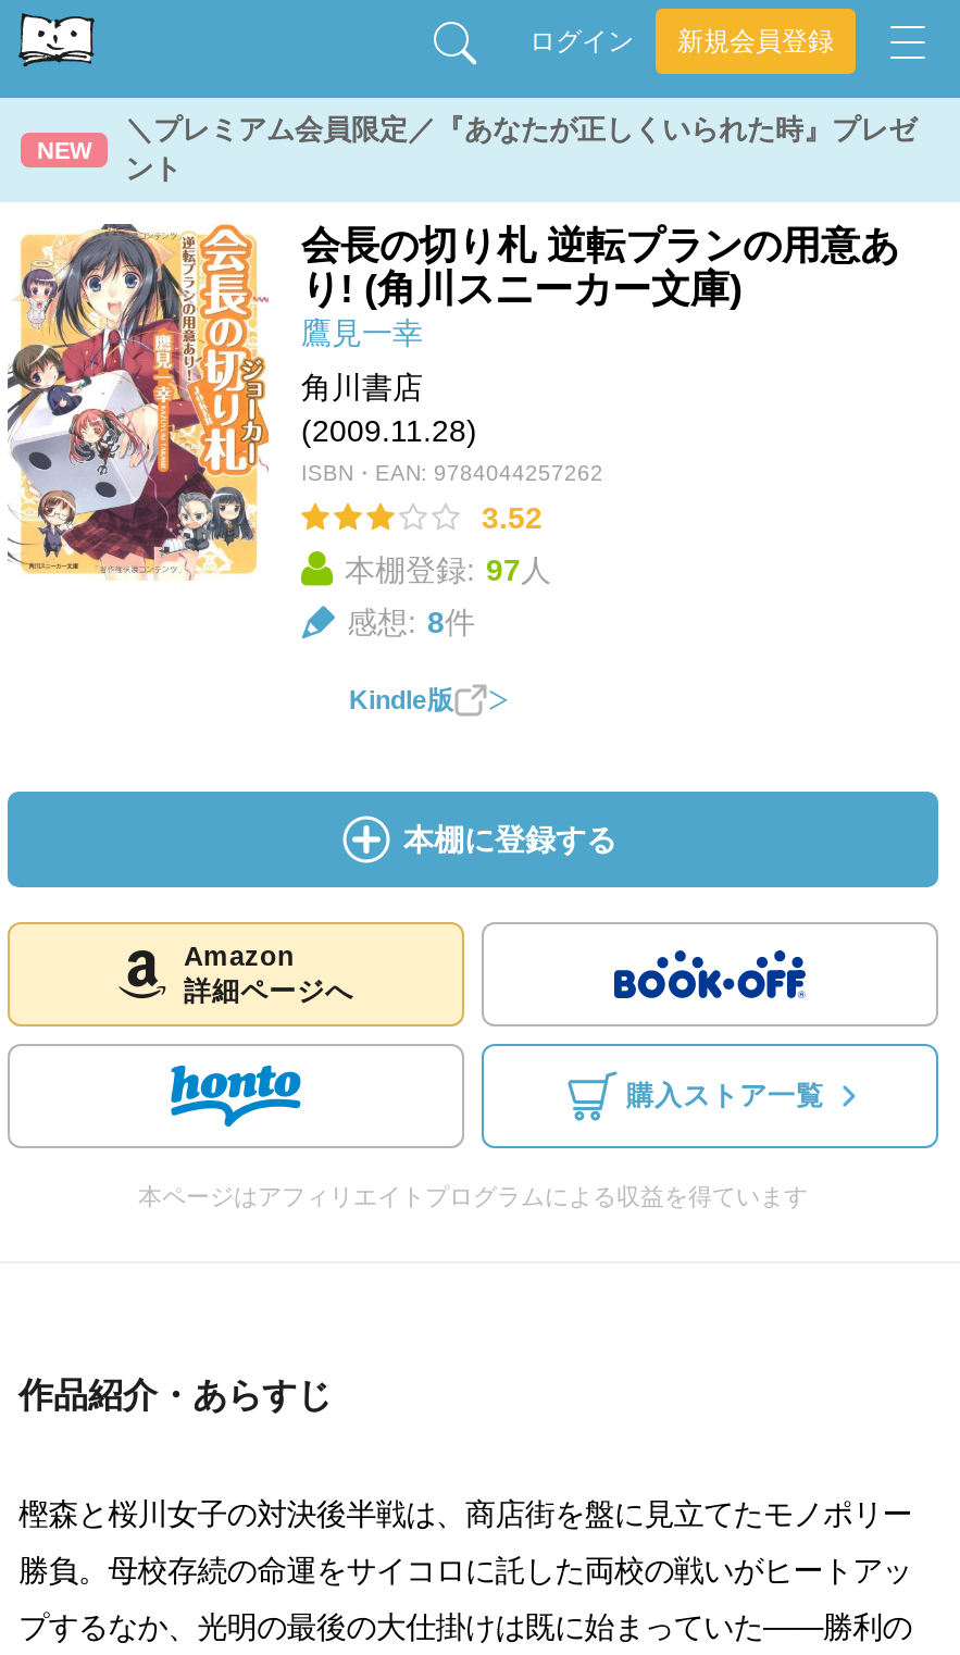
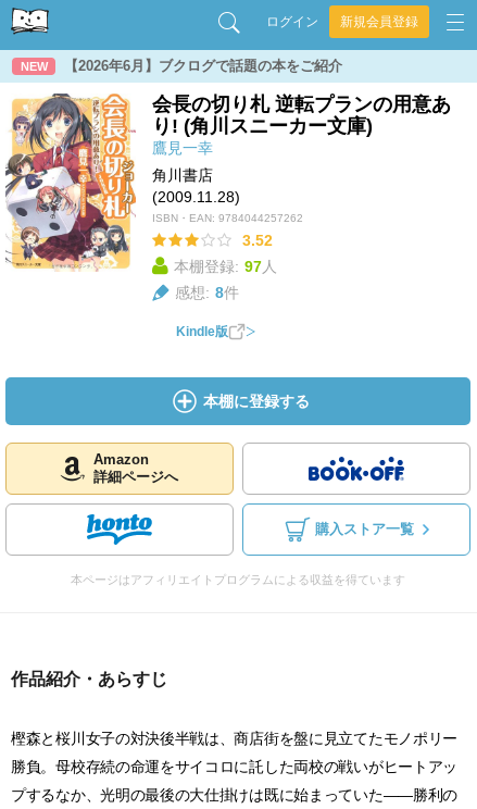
- ＼プレミアム会員限定／『あなたが正しくいられた時』プレゼ
- ント
+ 【2026年6月】ブクログで話題の本をご紹介
